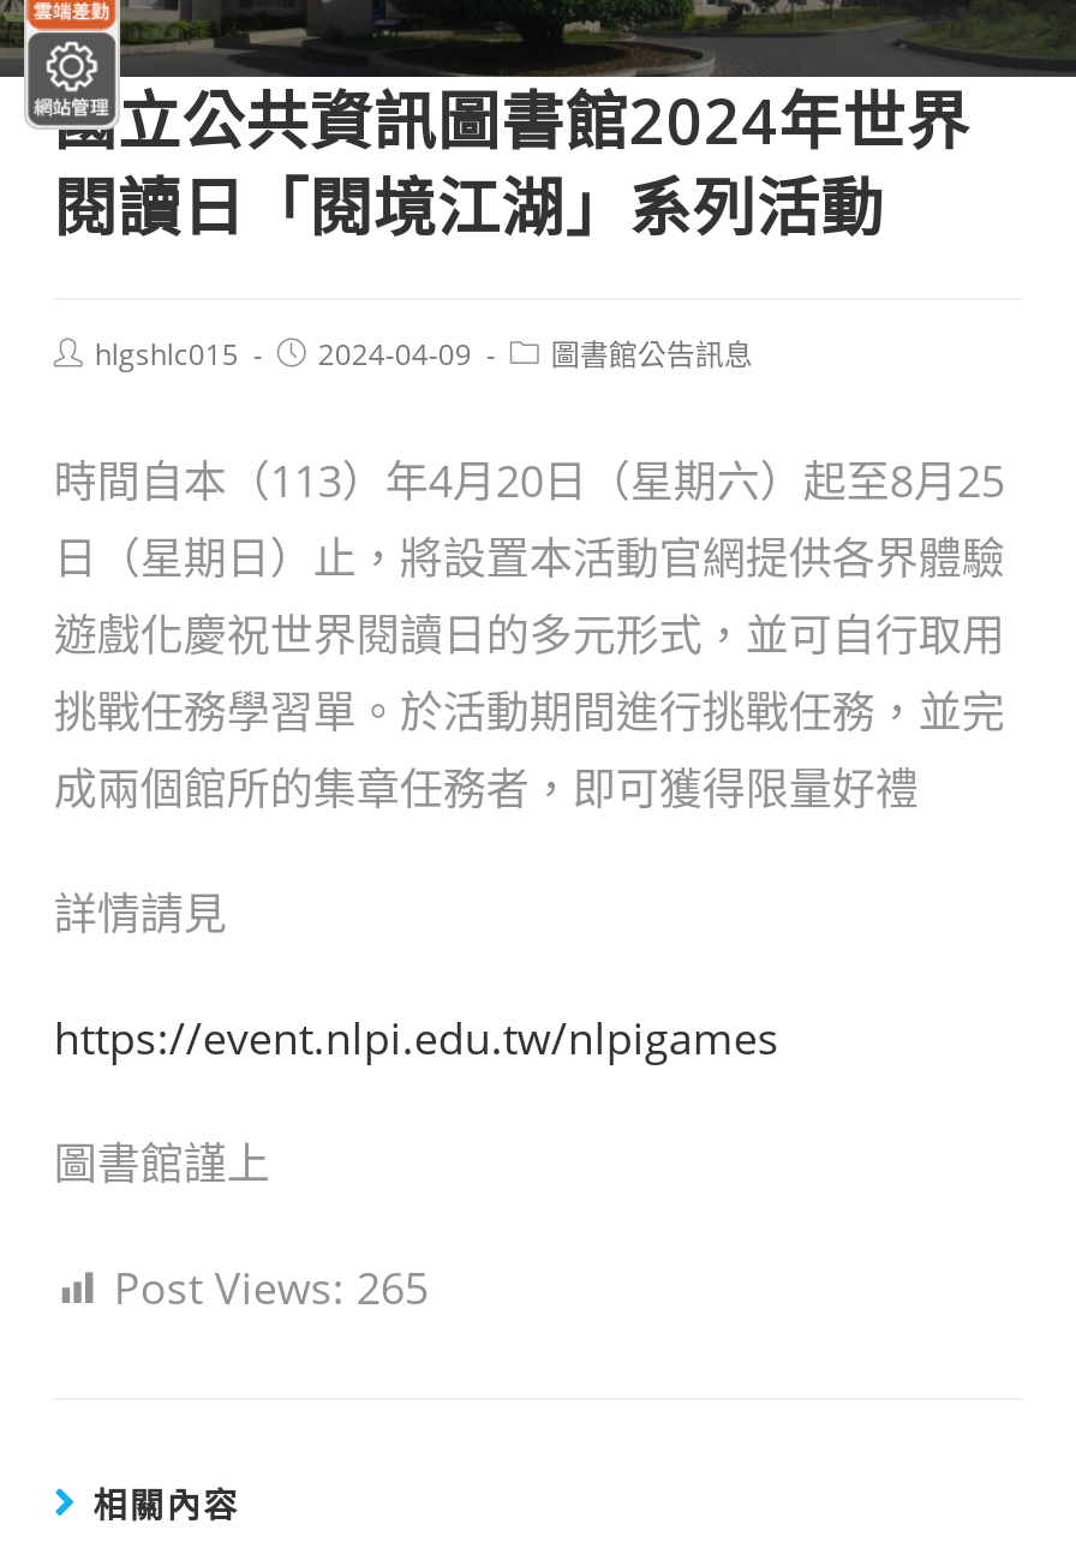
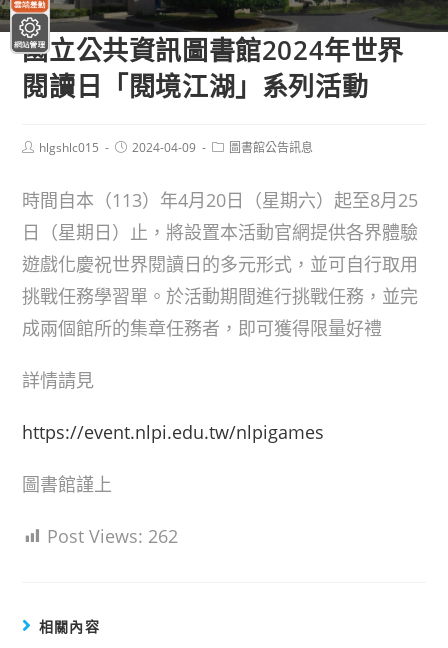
- Post Views: 265
+ Post Views: 262
